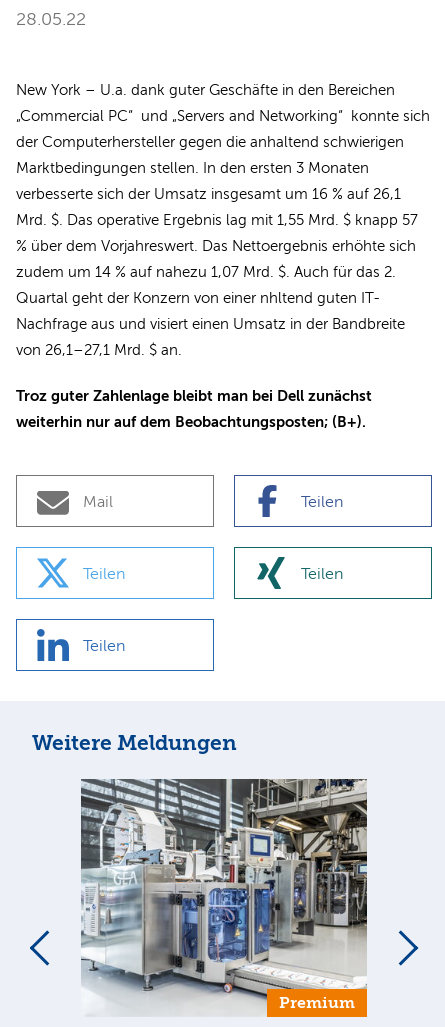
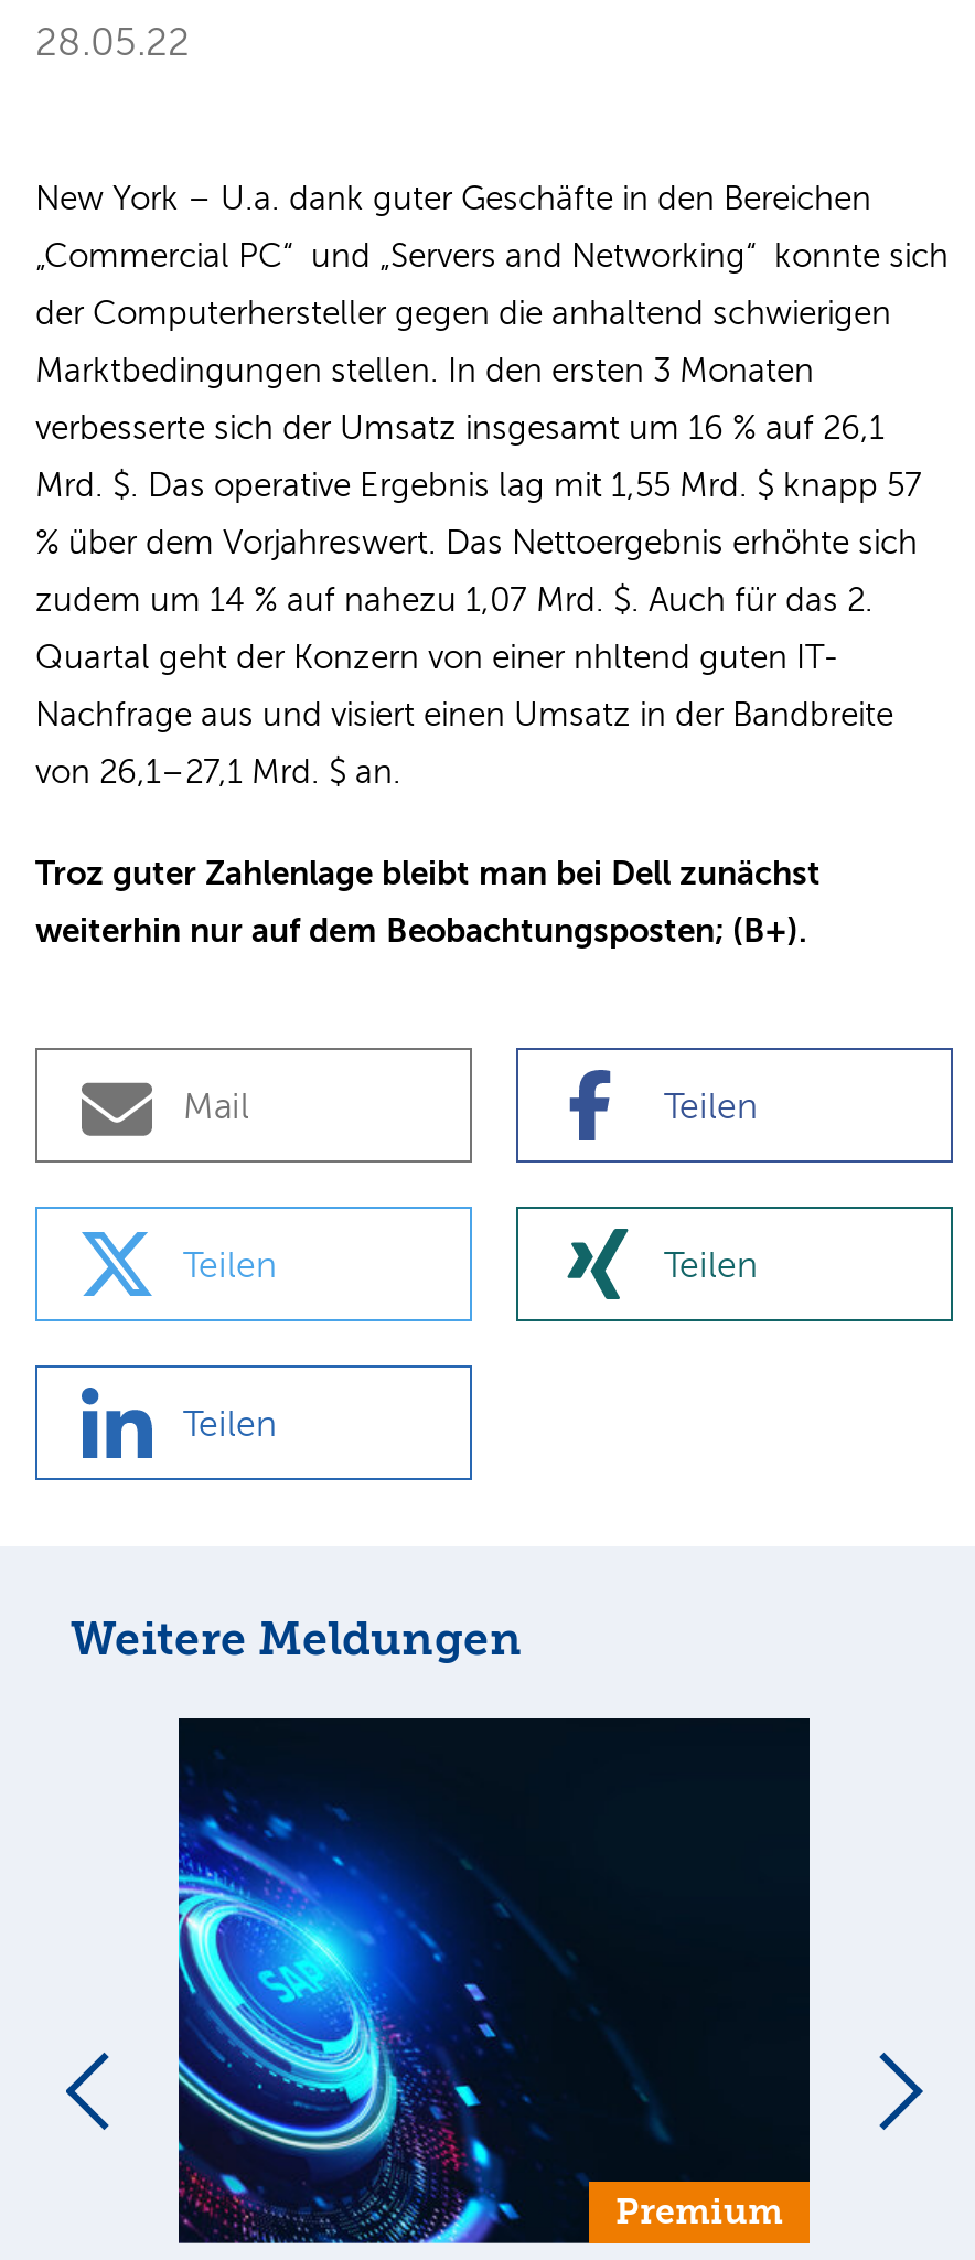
- [image]
+ [image]
